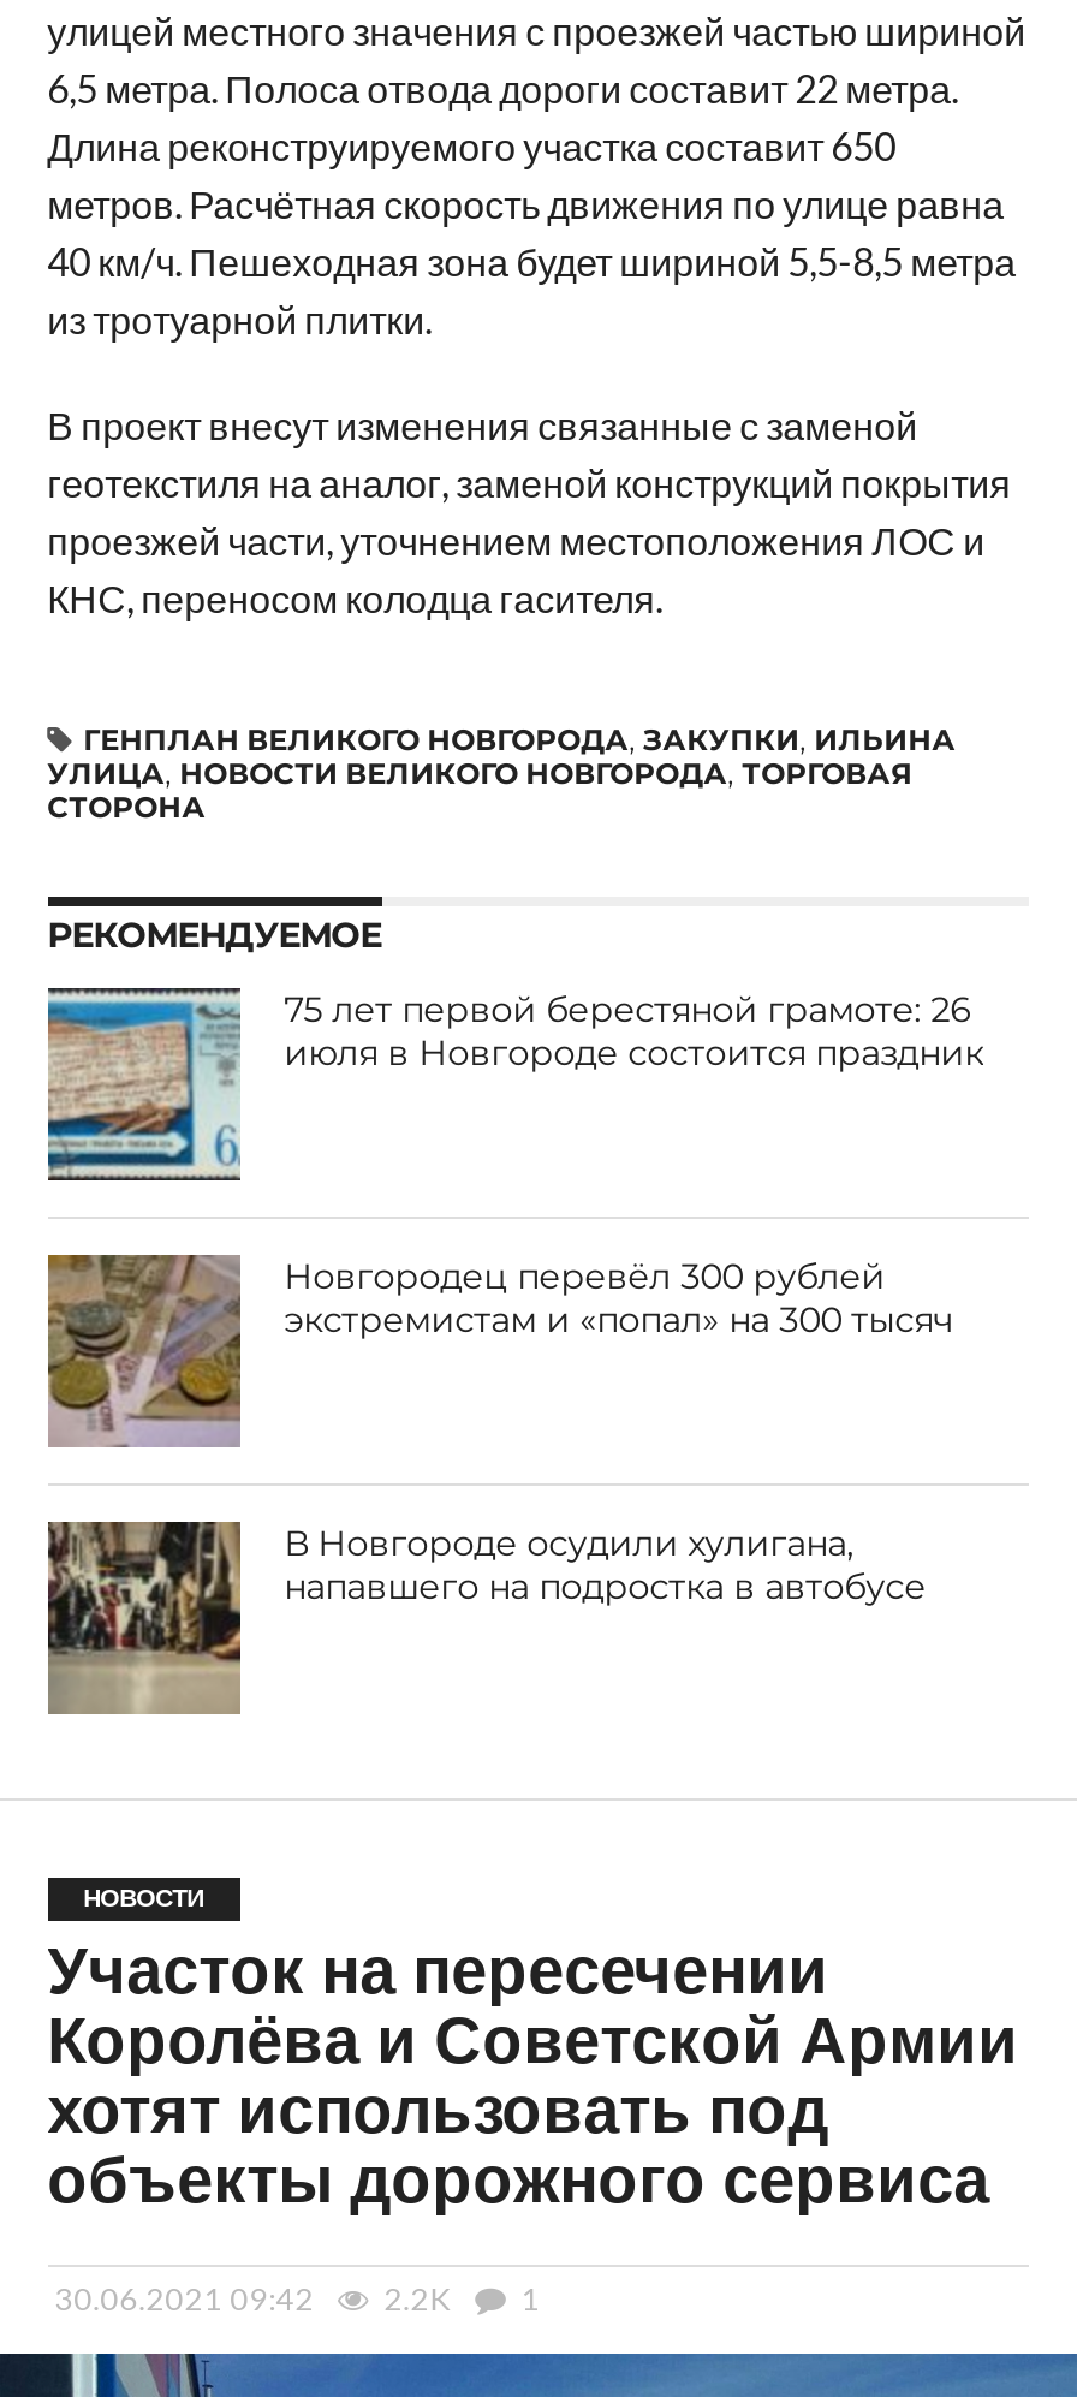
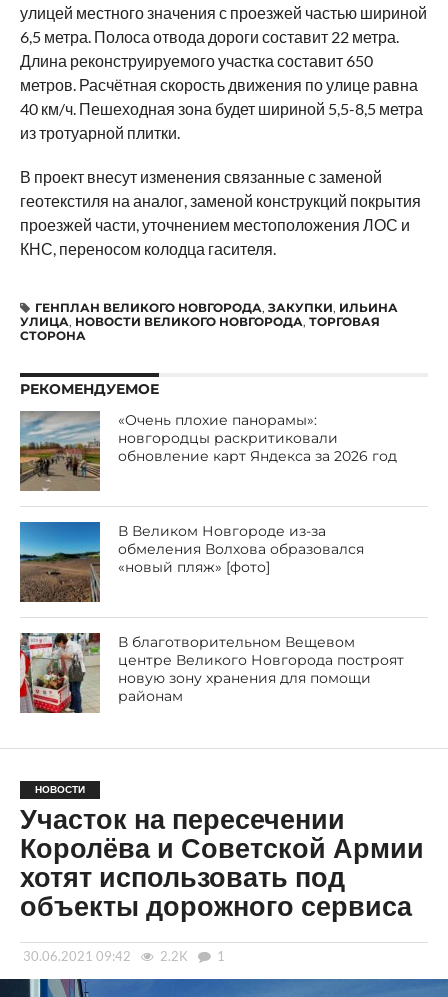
- [image]
- 75 лет первой берестяной грамоте: 26
- июля в Новгороде состоится праздник
+ [image]
+ «Очень плохие панорамы»:
+ новгородцы раскритиковали
+ обновление карт Яндекса за 2026 год

- [image]
- Новгородец перевёл 300 рублей
- экстремистам и «попал» на 300 тысяч
+ [image]
+ В Великом Новгороде из-за
+ обмеления Волхова образовался
+ «новый пляж» [фото]

- [image]
- В Новгороде осудили хулигана,
- напавшего на подростка в автобусе
+ [image]
+ В благотворительном Вещевом
+ центре Великого Новгорода построят
+ новую зону хранения для помощи
+ районам
